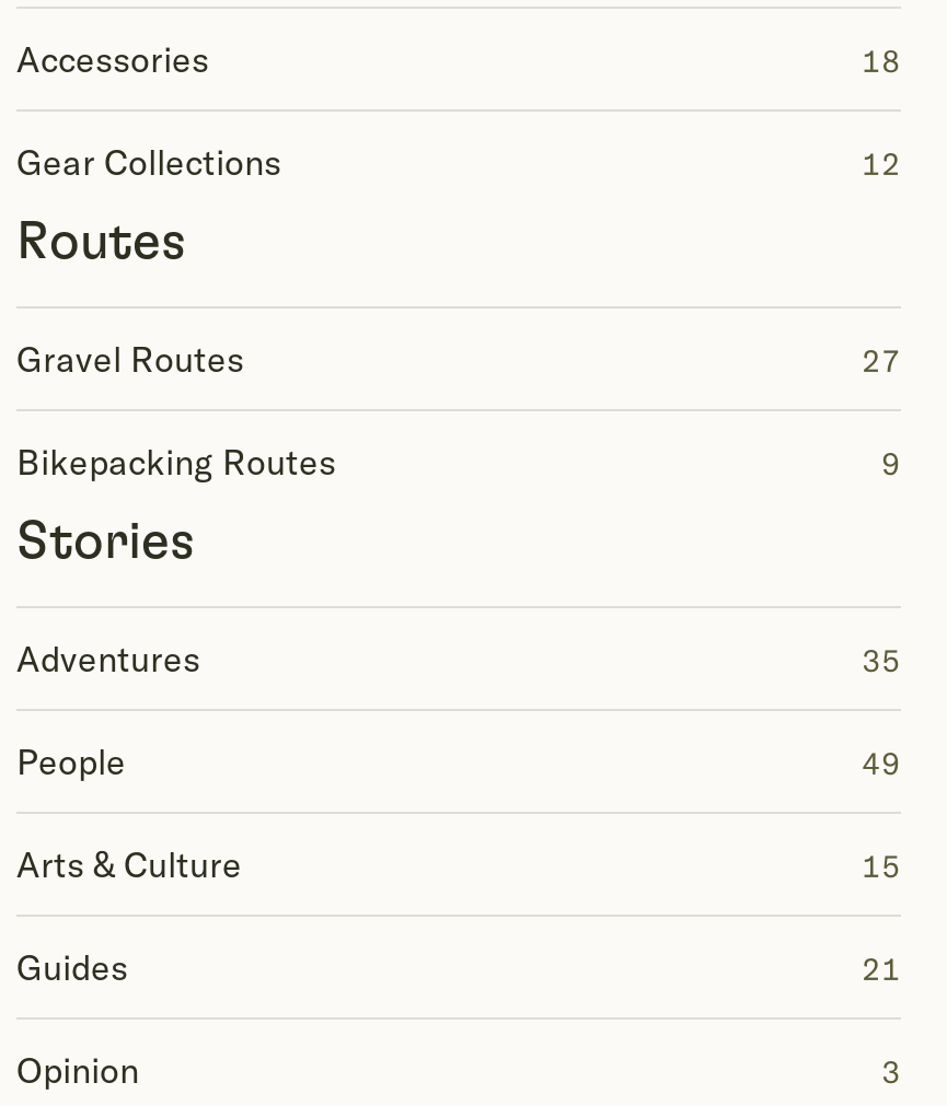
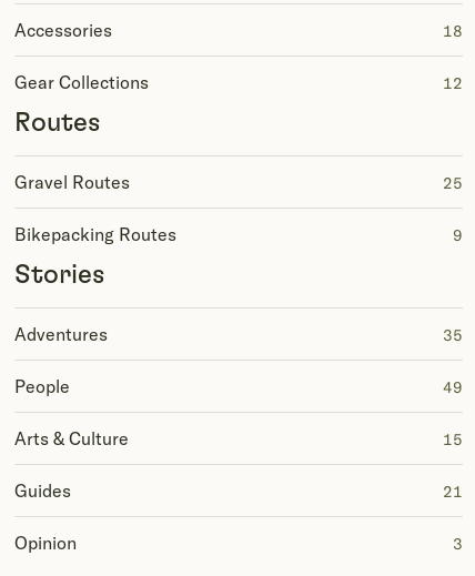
- 27
+ 25
